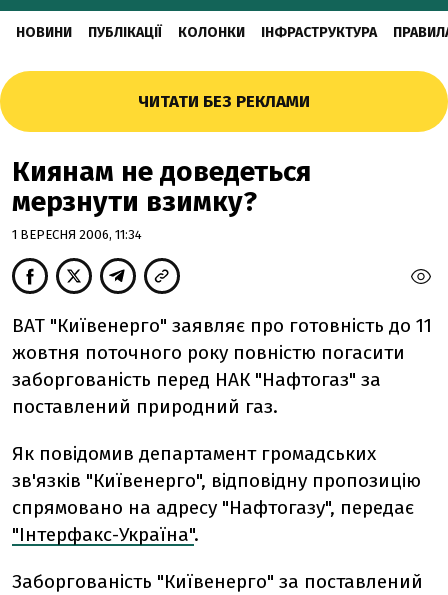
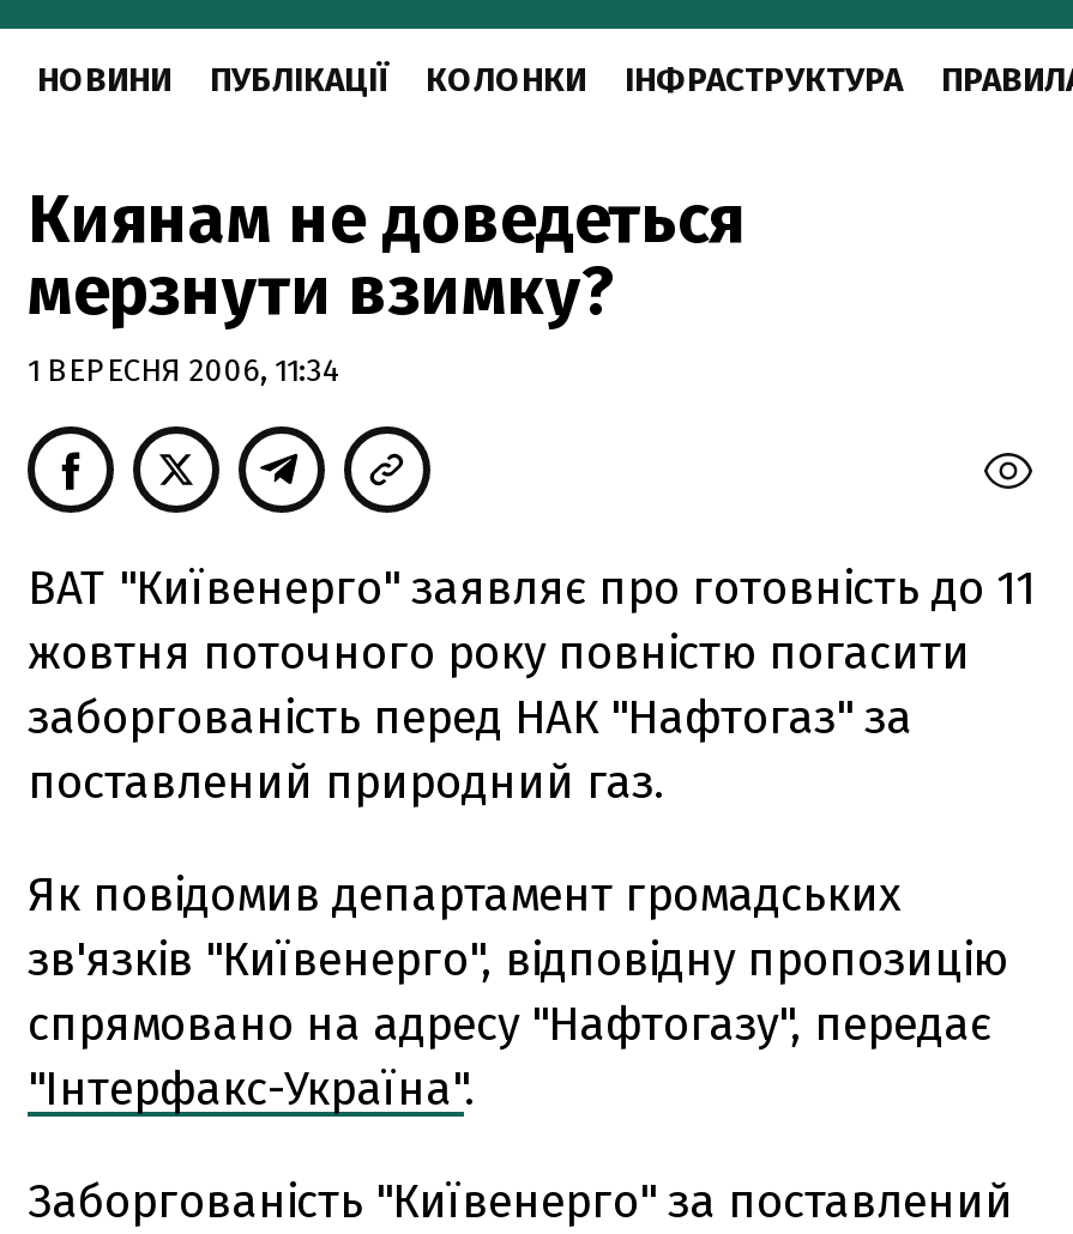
- ЧИТАТИ БЕЗ РЕКЛАМИ
